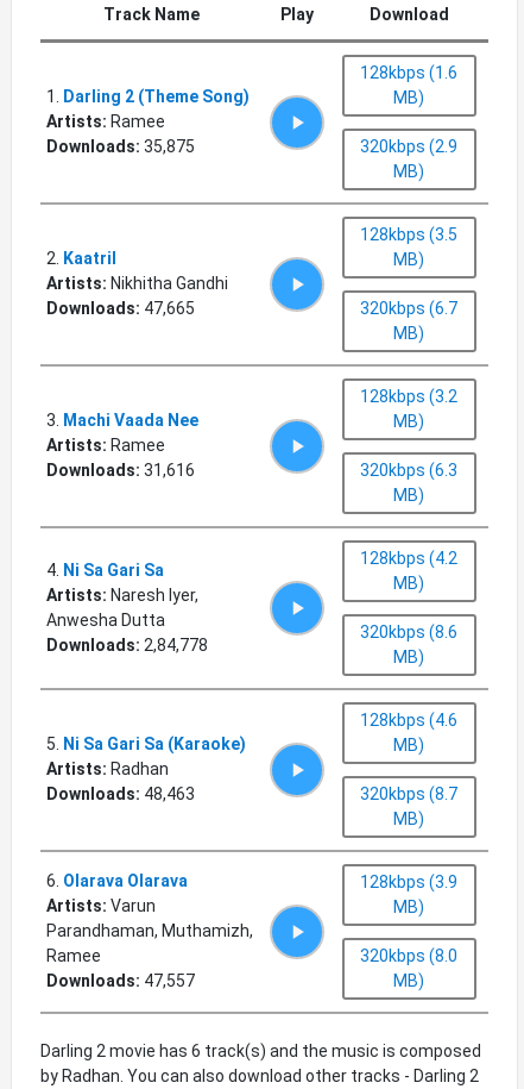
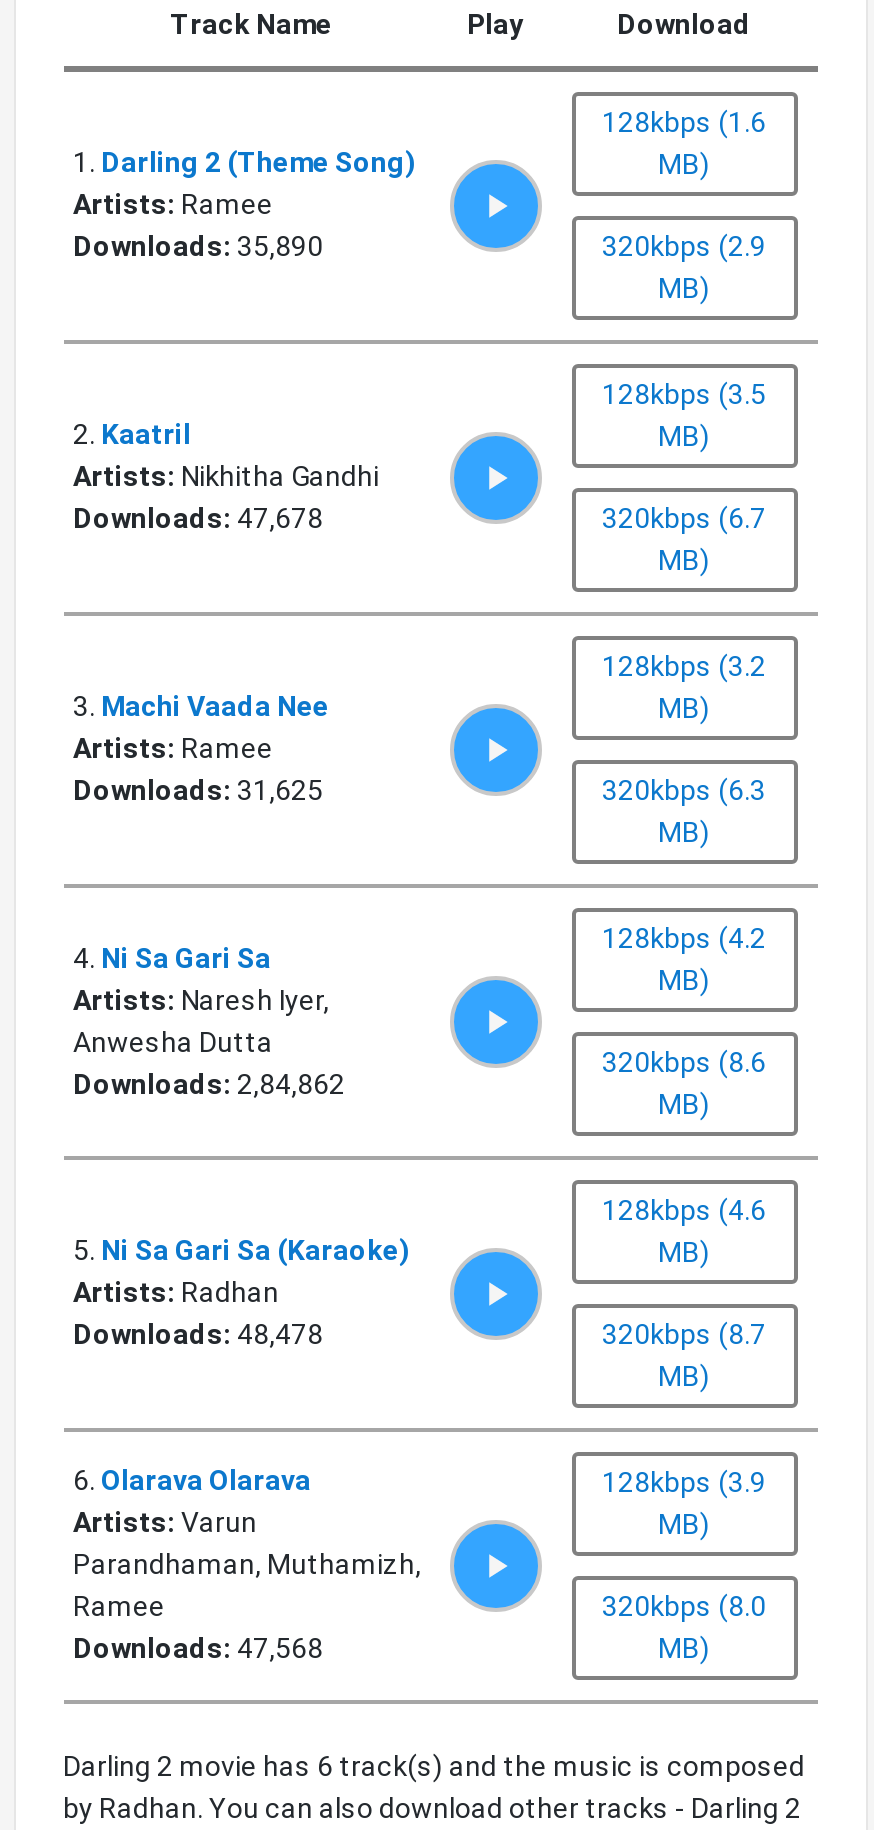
- Downloads: 35,875
+ Downloads: 35,890

- Downloads: 47,665
+ Downloads: 47,678

- Downloads: 31,616
+ Downloads: 31,625

- Downloads: 2,84,778
+ Downloads: 2,84,862

- Downloads: 48,463
+ Downloads: 48,478

- Downloads: 47,557
+ Downloads: 47,568
